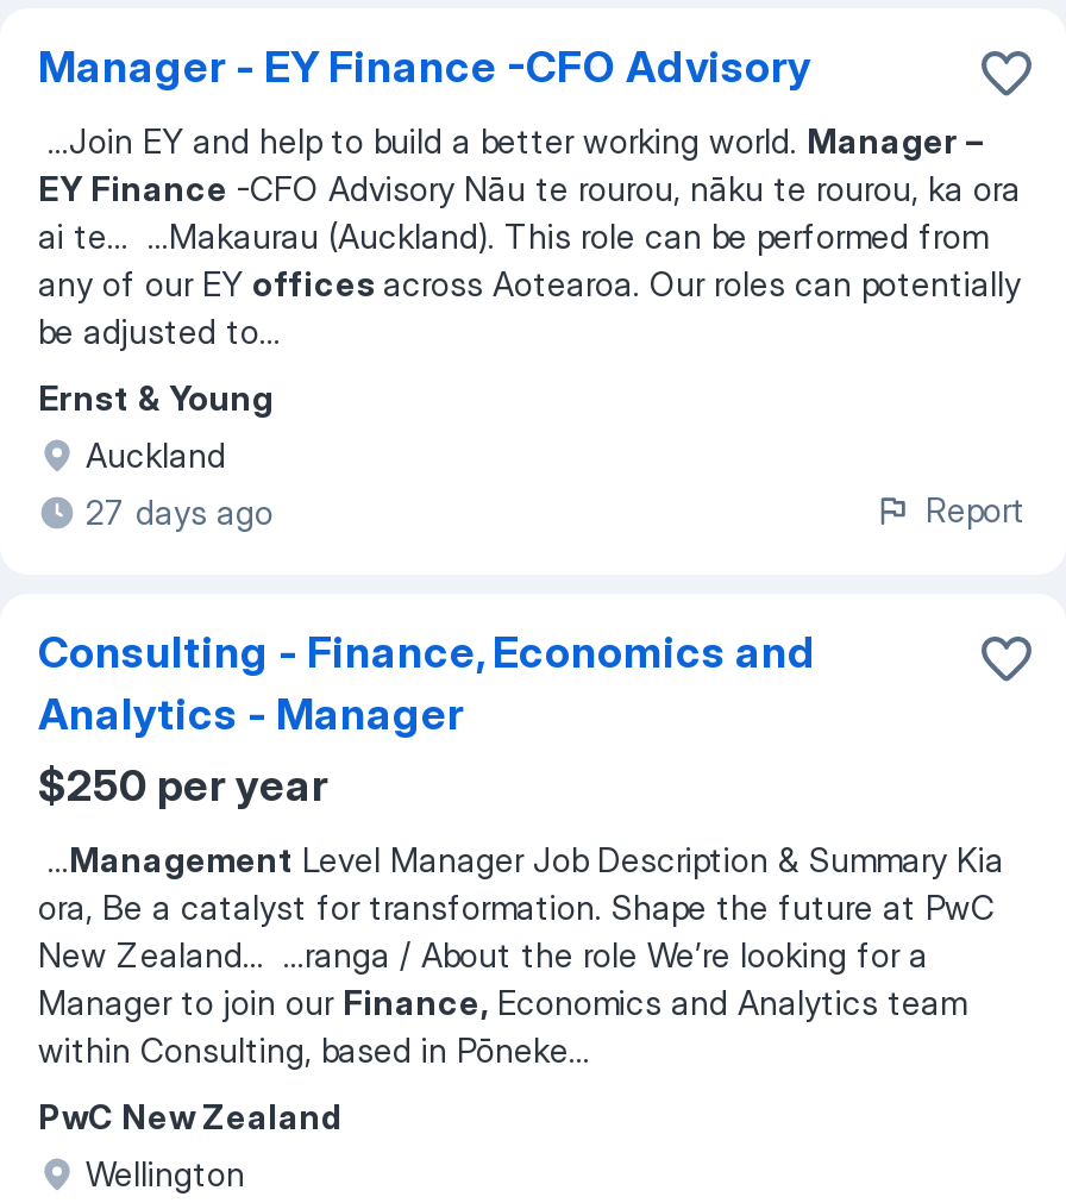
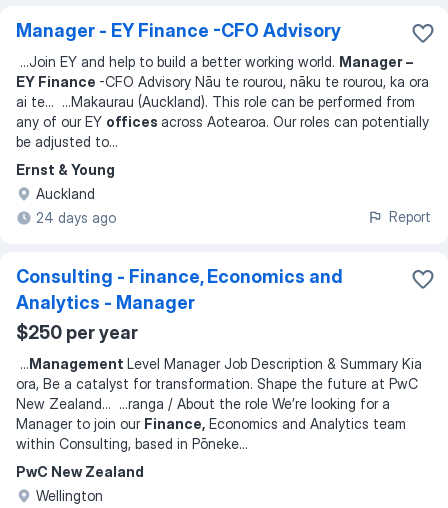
- 27 days ago
+ 24 days ago
